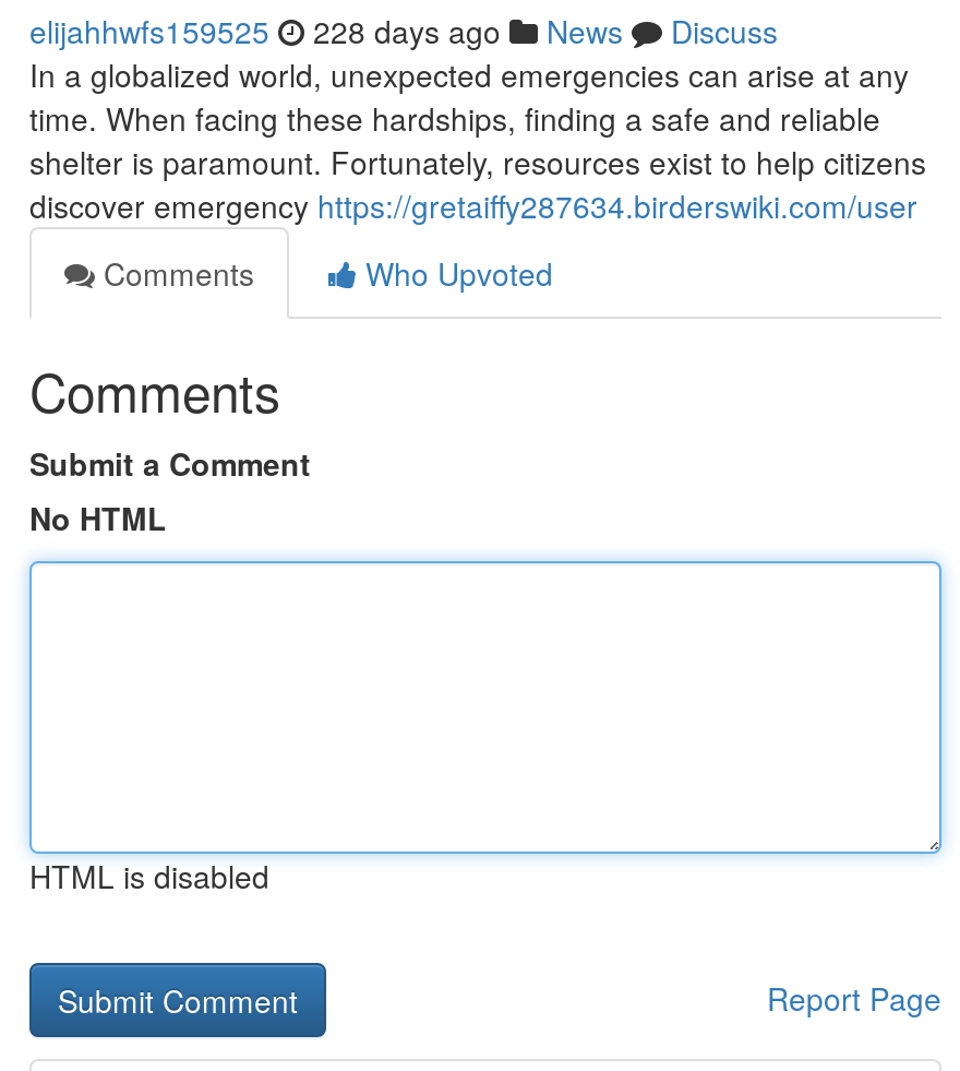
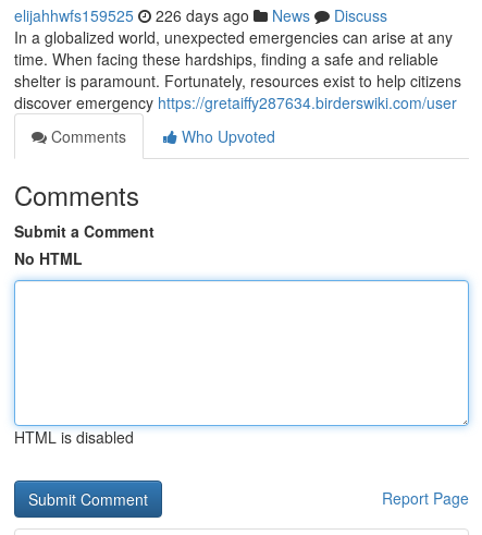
- elijahhwfs159525 228 days ago News Discuss
+ elijahhwfs159525 226 days ago News Discuss
